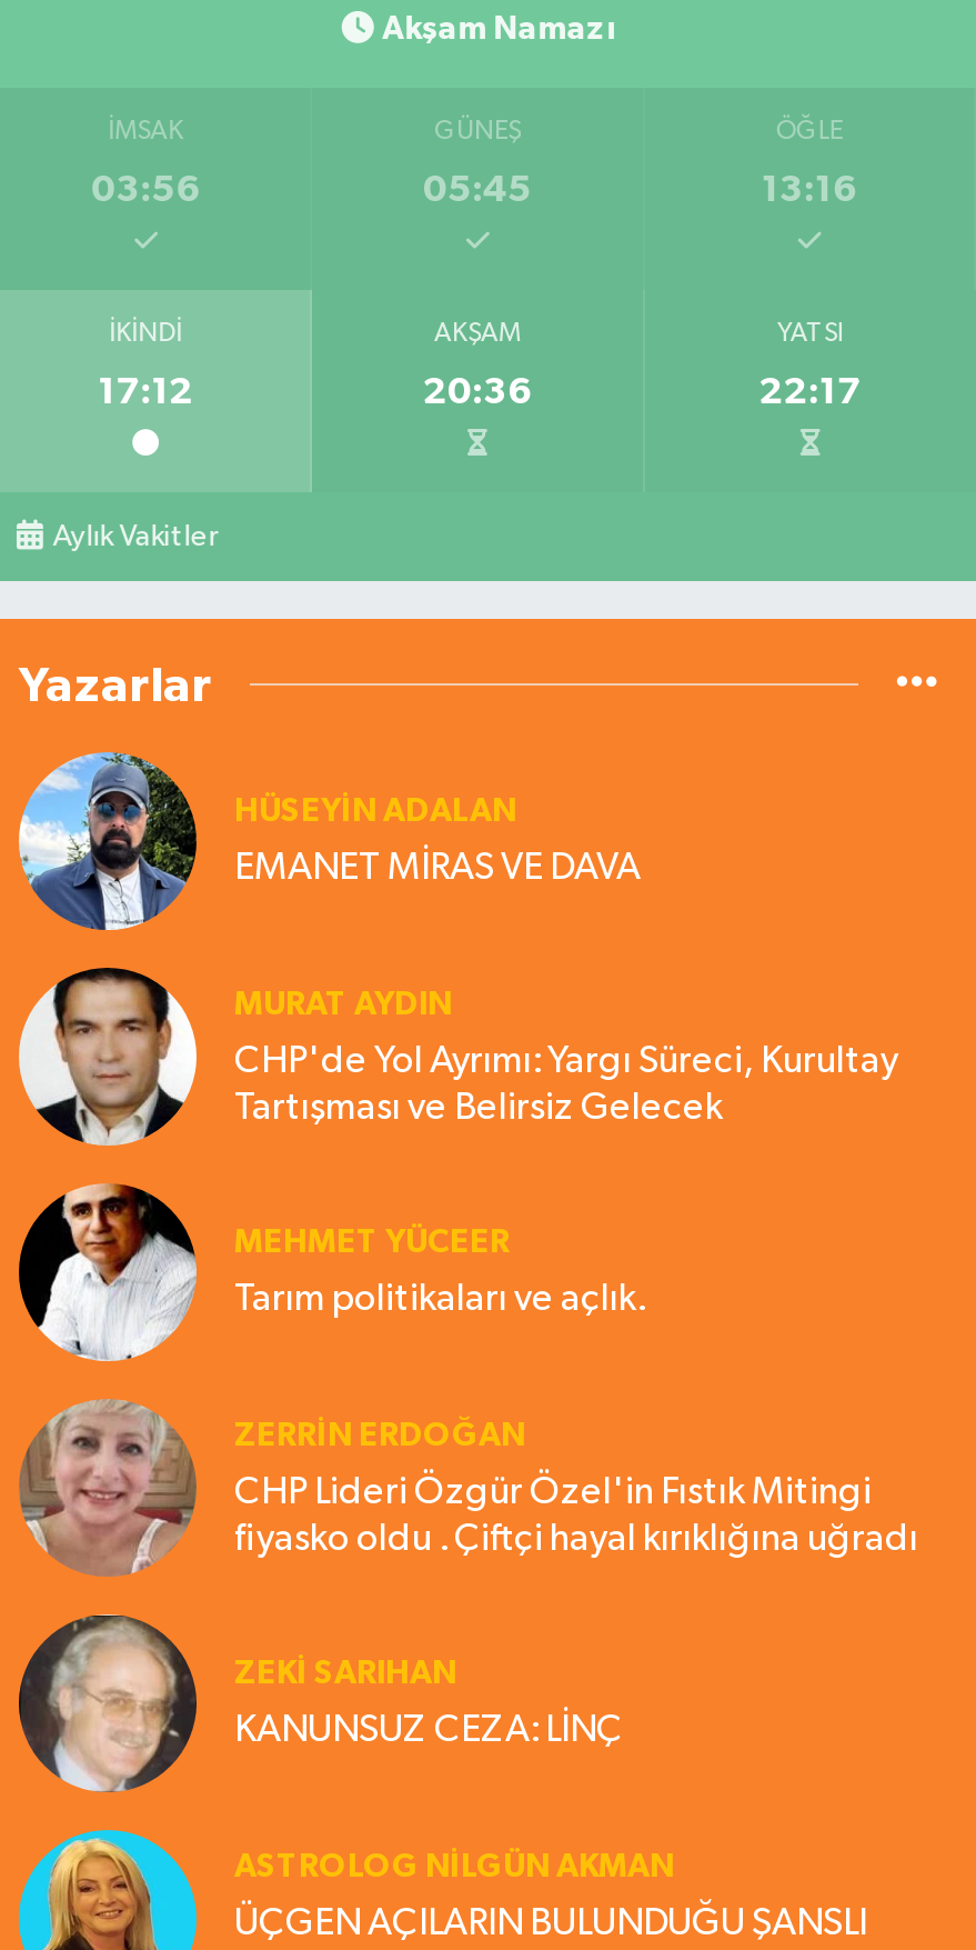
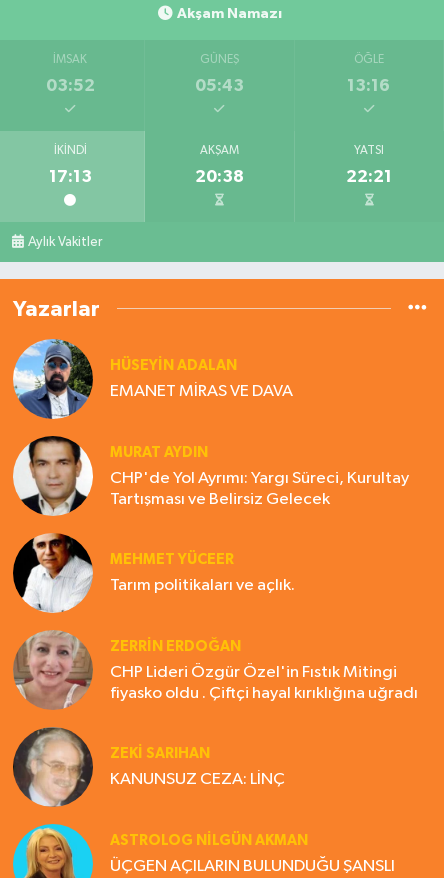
- 03:56
+ 03:52

- 05:45
+ 05:43

- 17:12
+ 17:13

- 20:36
+ 20:38

- 22:17
+ 22:21
